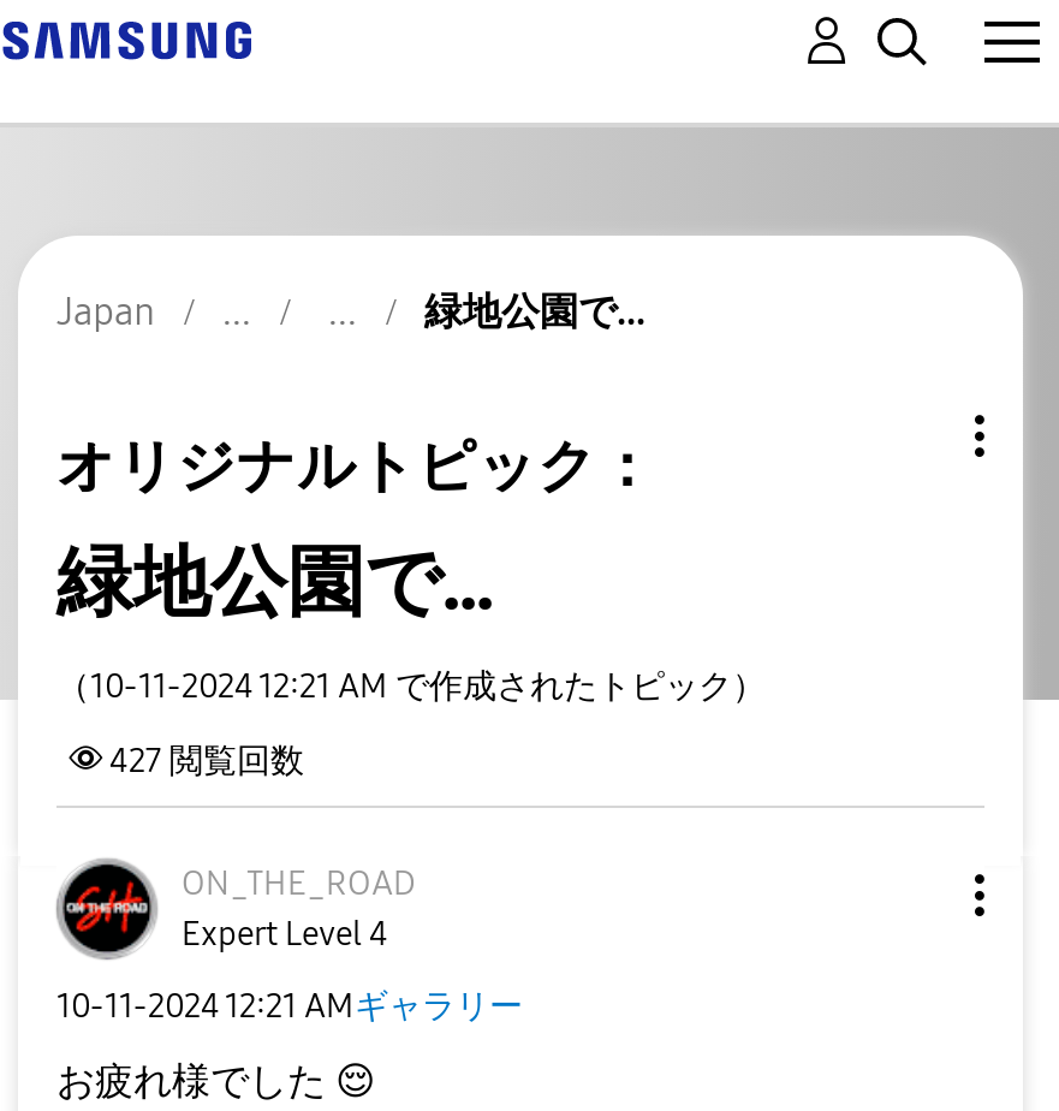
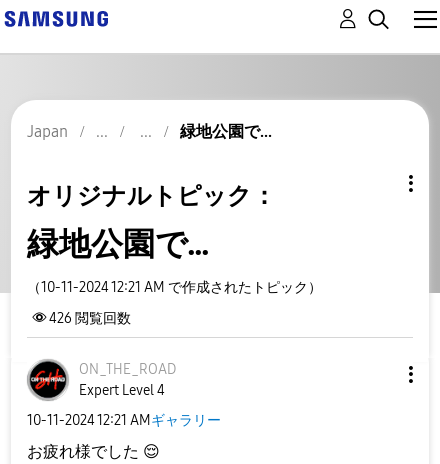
- 427 閲覧回数
+ 426 閲覧回数
